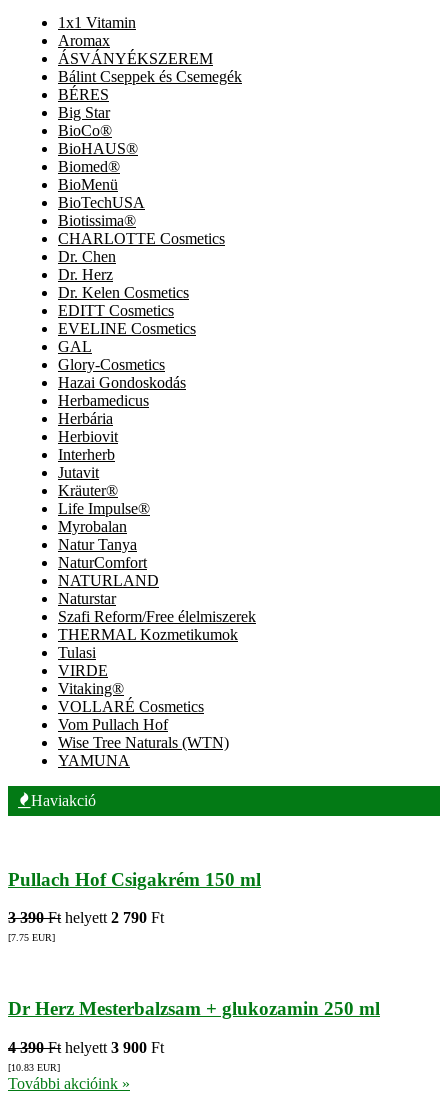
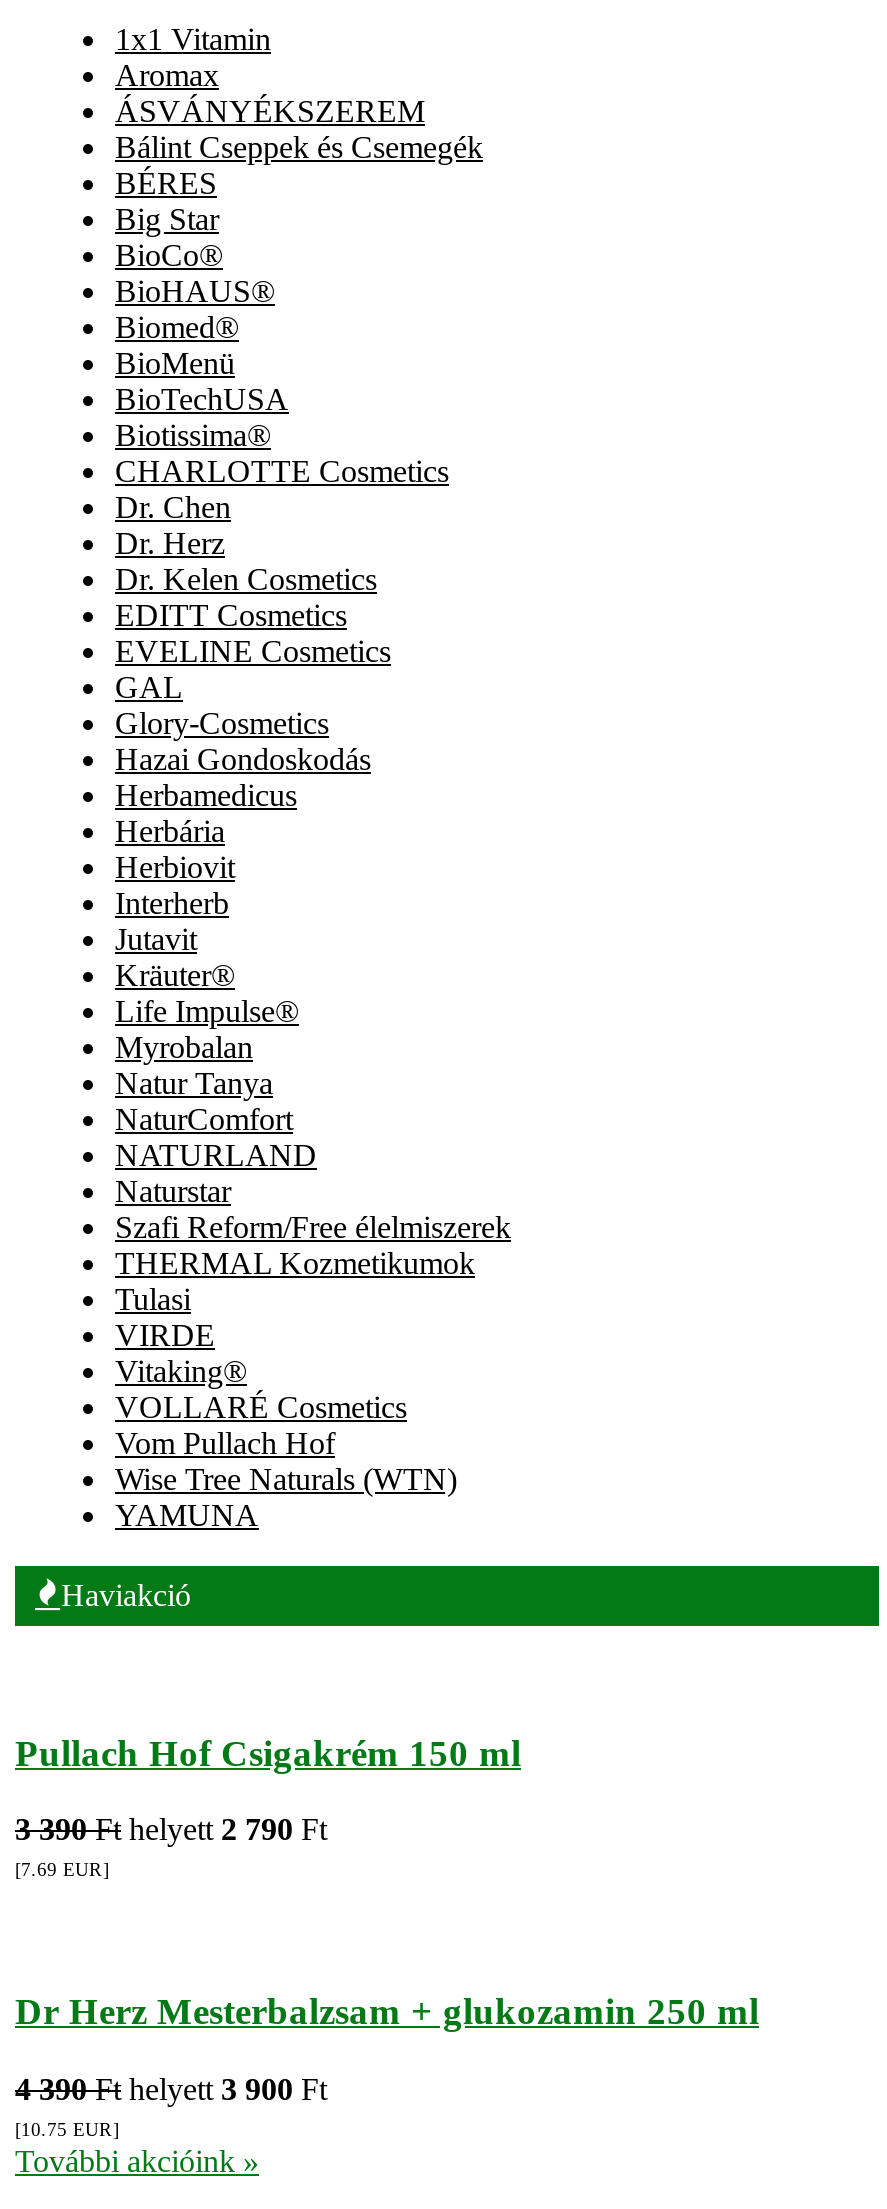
- [7.75 EUR]
+ [7.69 EUR]

- [10.83 EUR]
+ [10.75 EUR]
